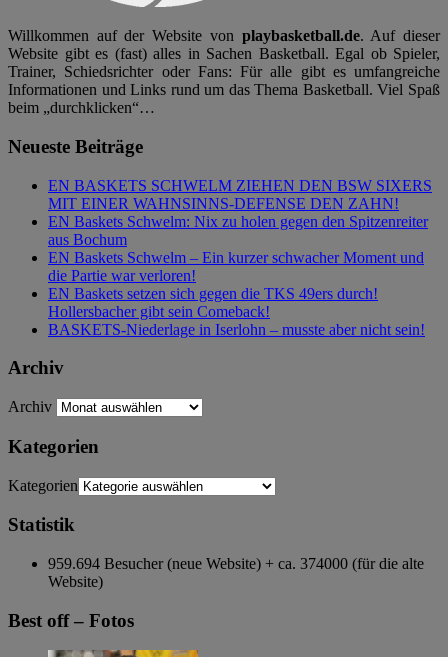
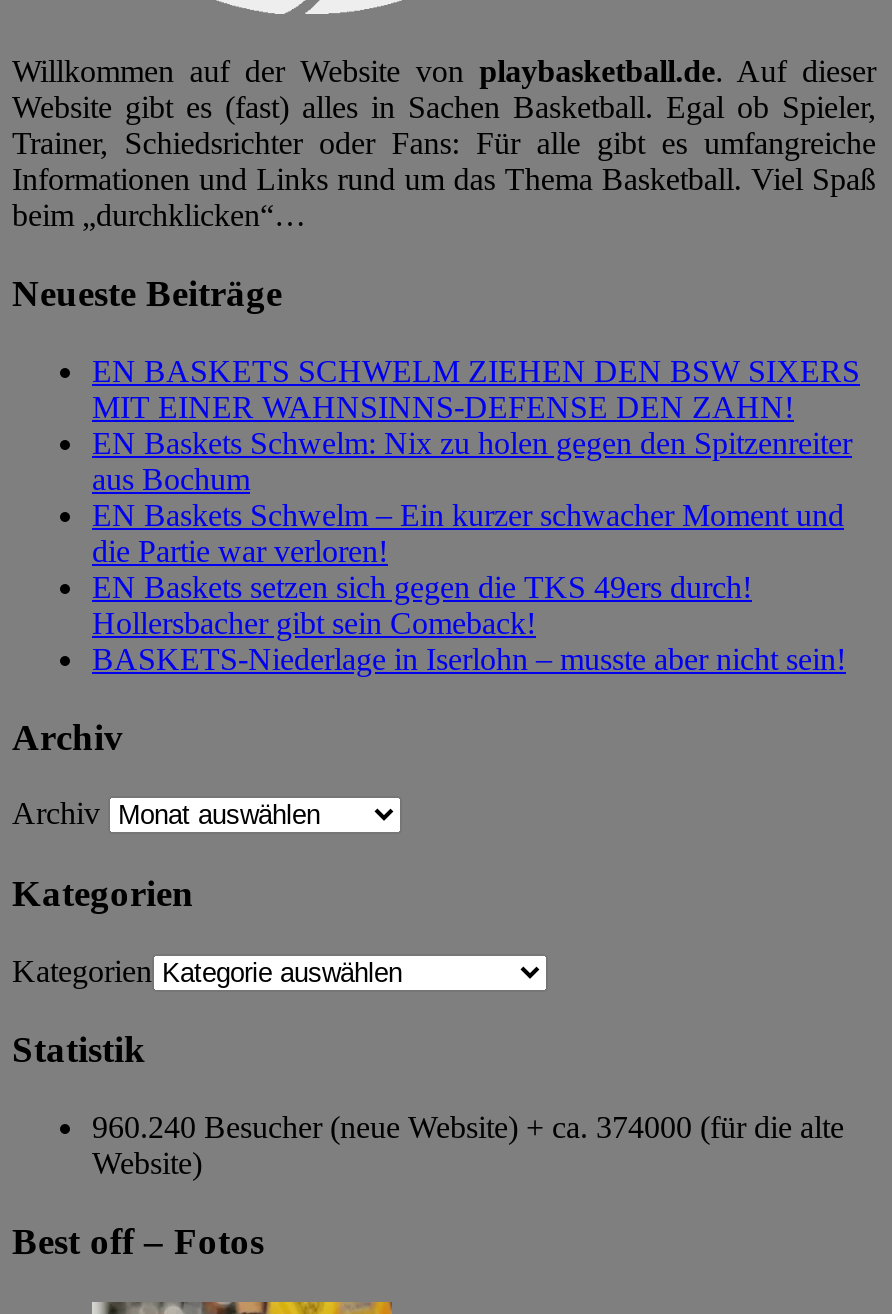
- 959.694 Besucher (neue Website) + ca. 374000 (für die alte
+ 960.240 Besucher (neue Website) + ca. 374000 (für die alte
